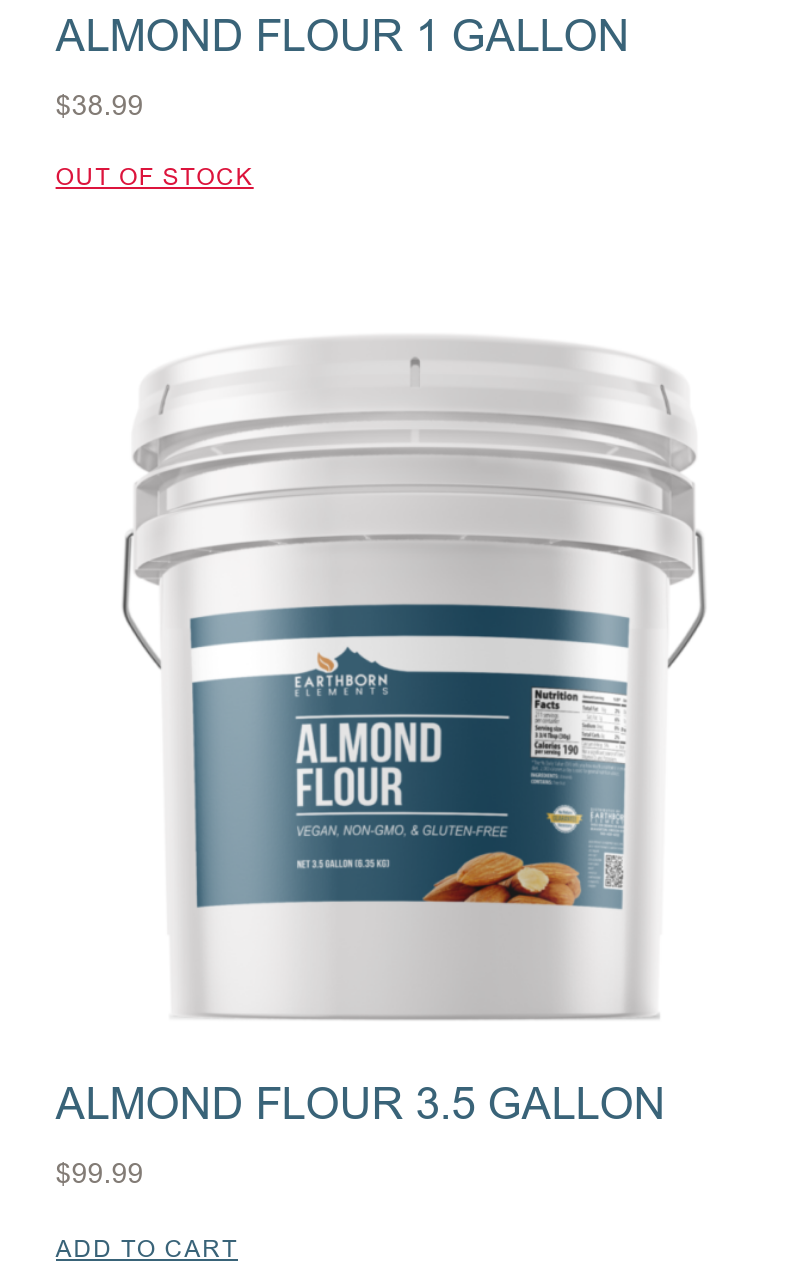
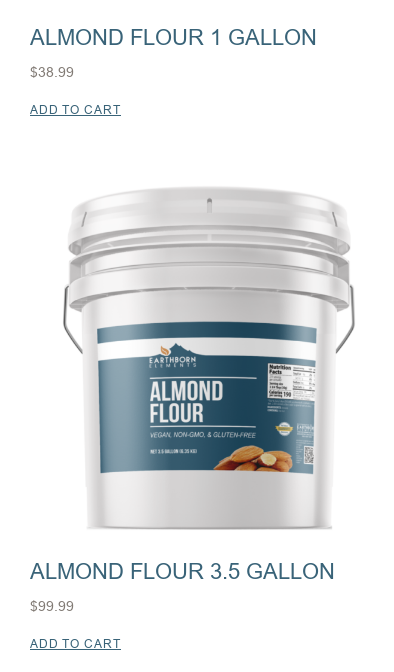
+ ADD TO CART
